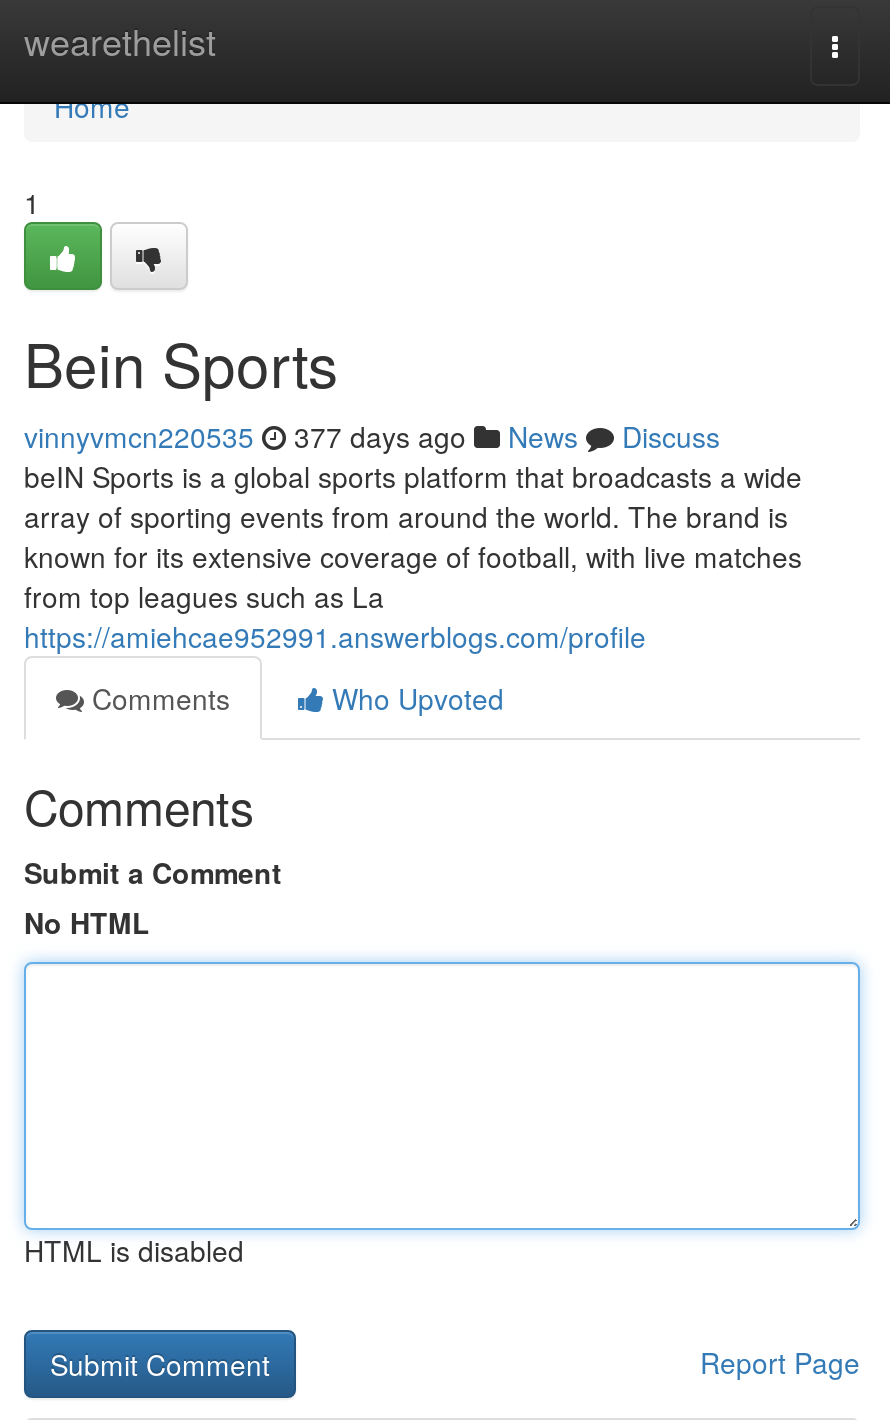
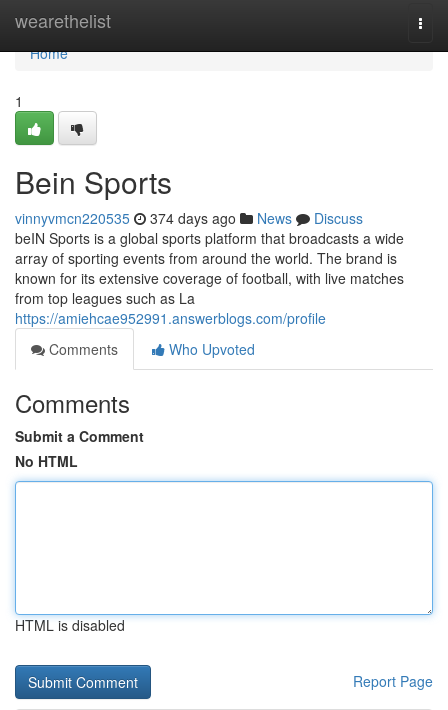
- vinnyvmcn220535 377 days ago News Discuss
+ vinnyvmcn220535 374 days ago News Discuss
